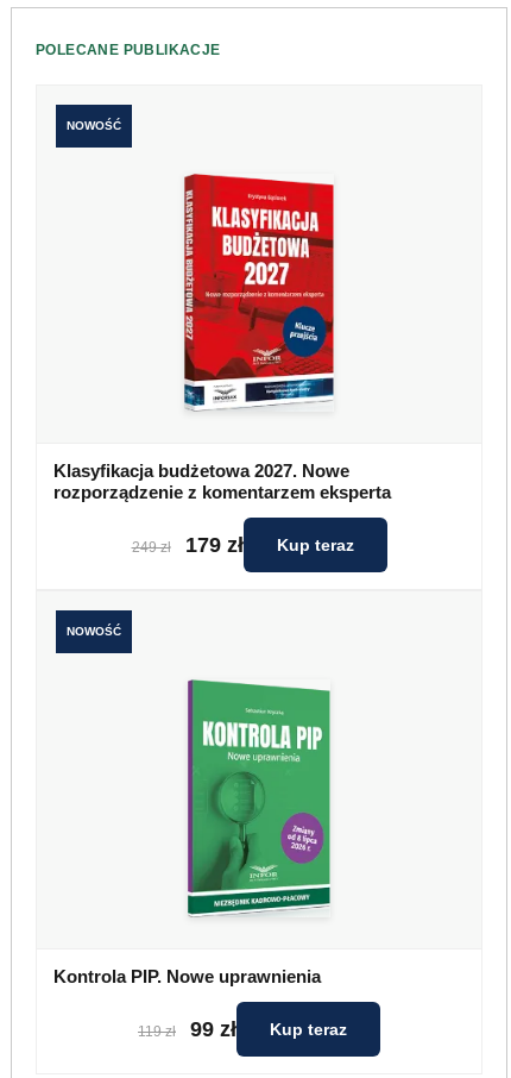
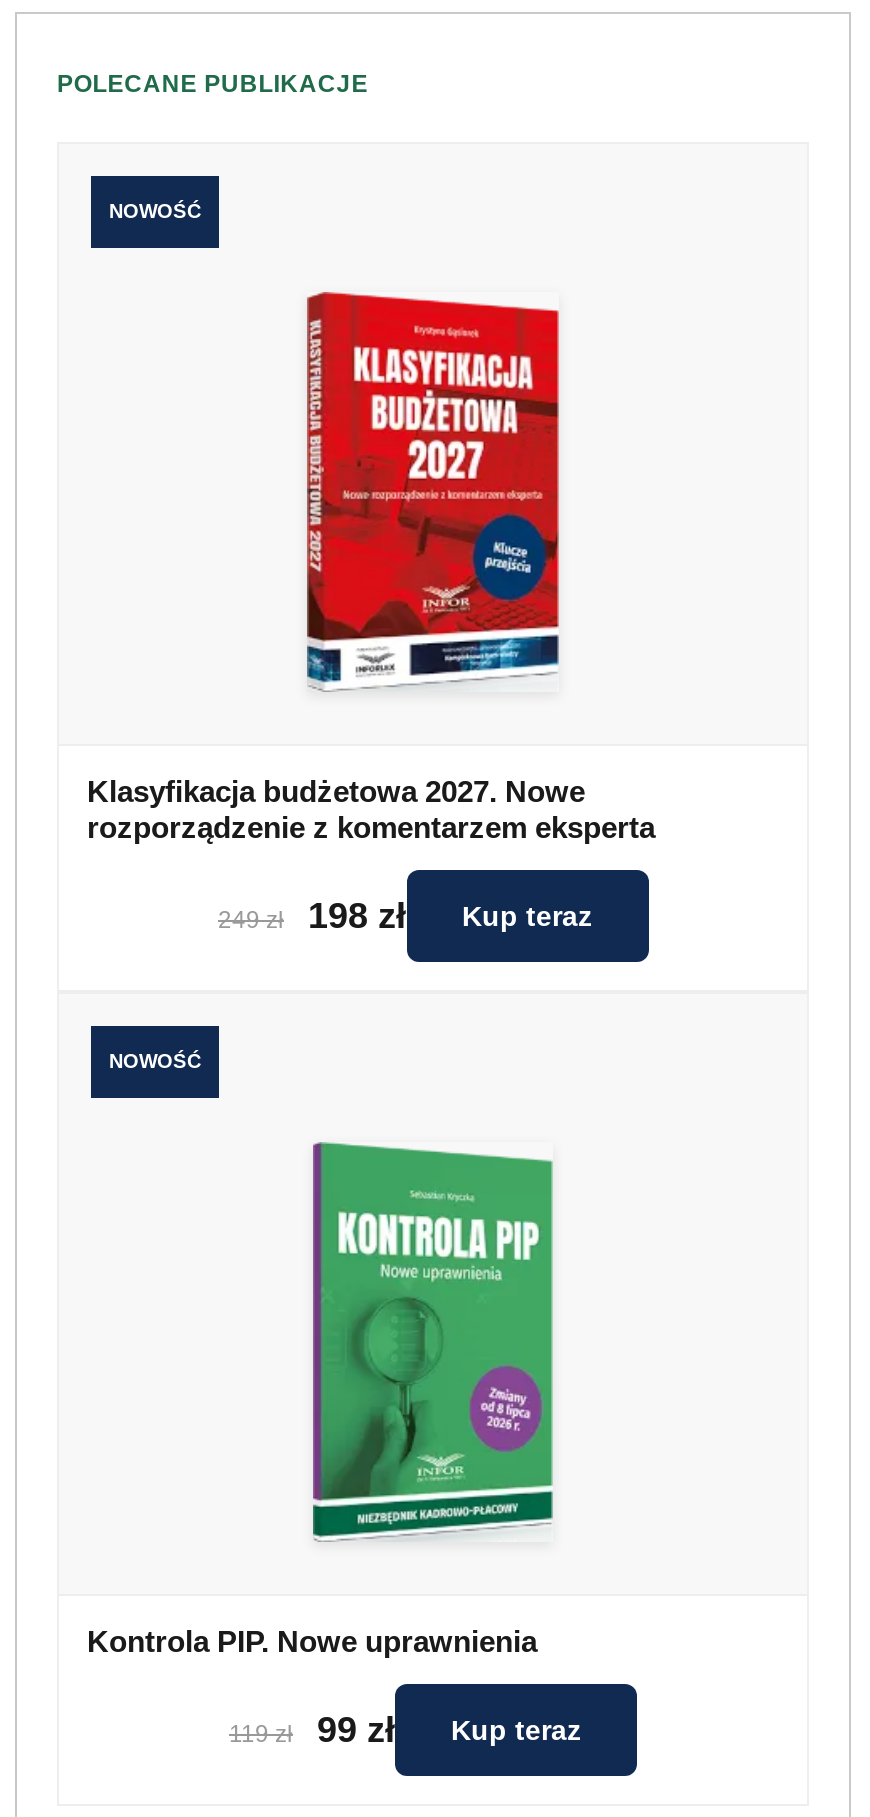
- 179 zł
+ 198 zł
